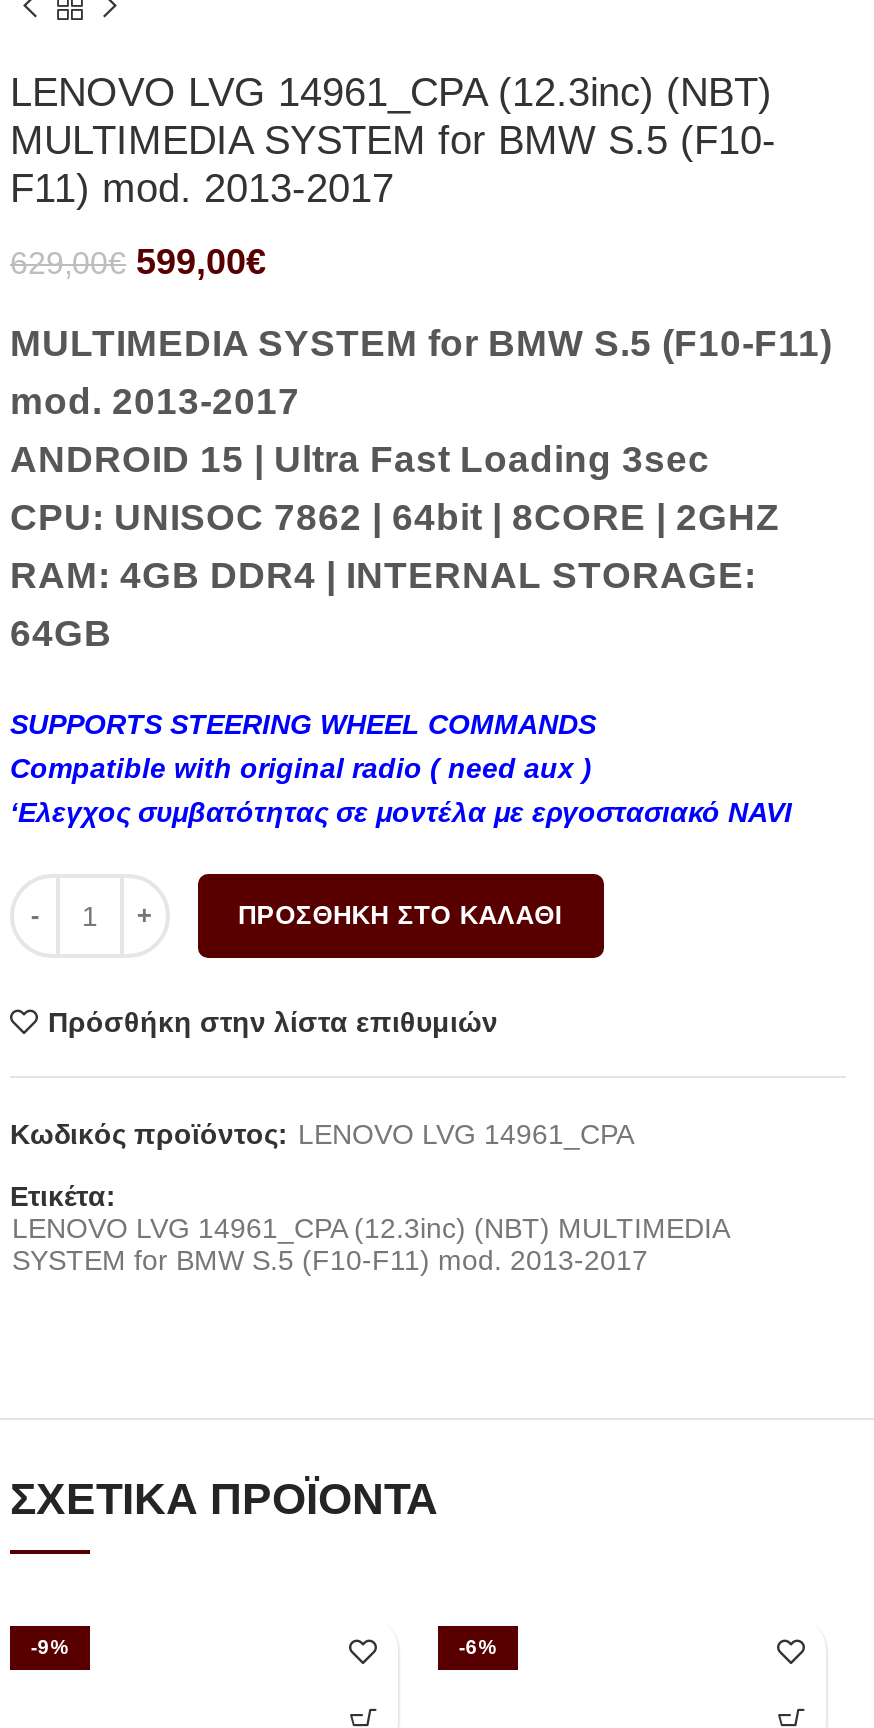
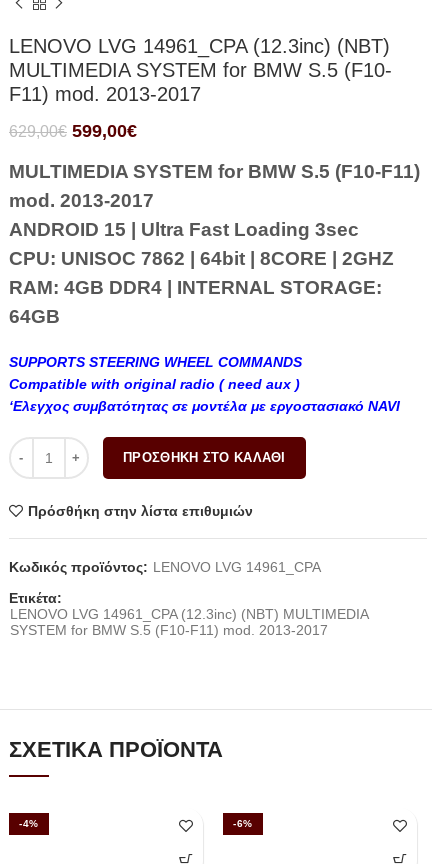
- -9%
+ -4%
